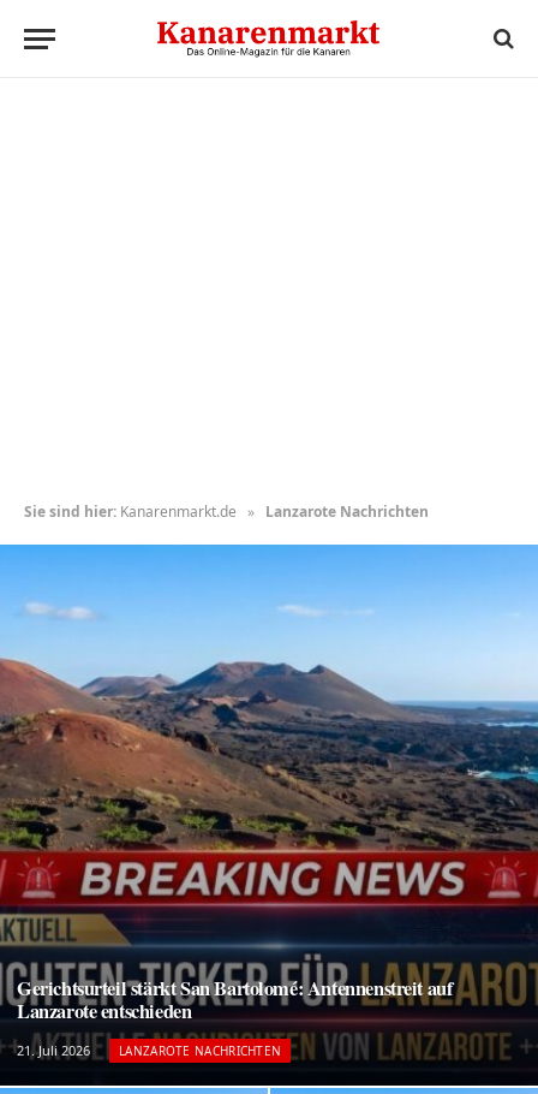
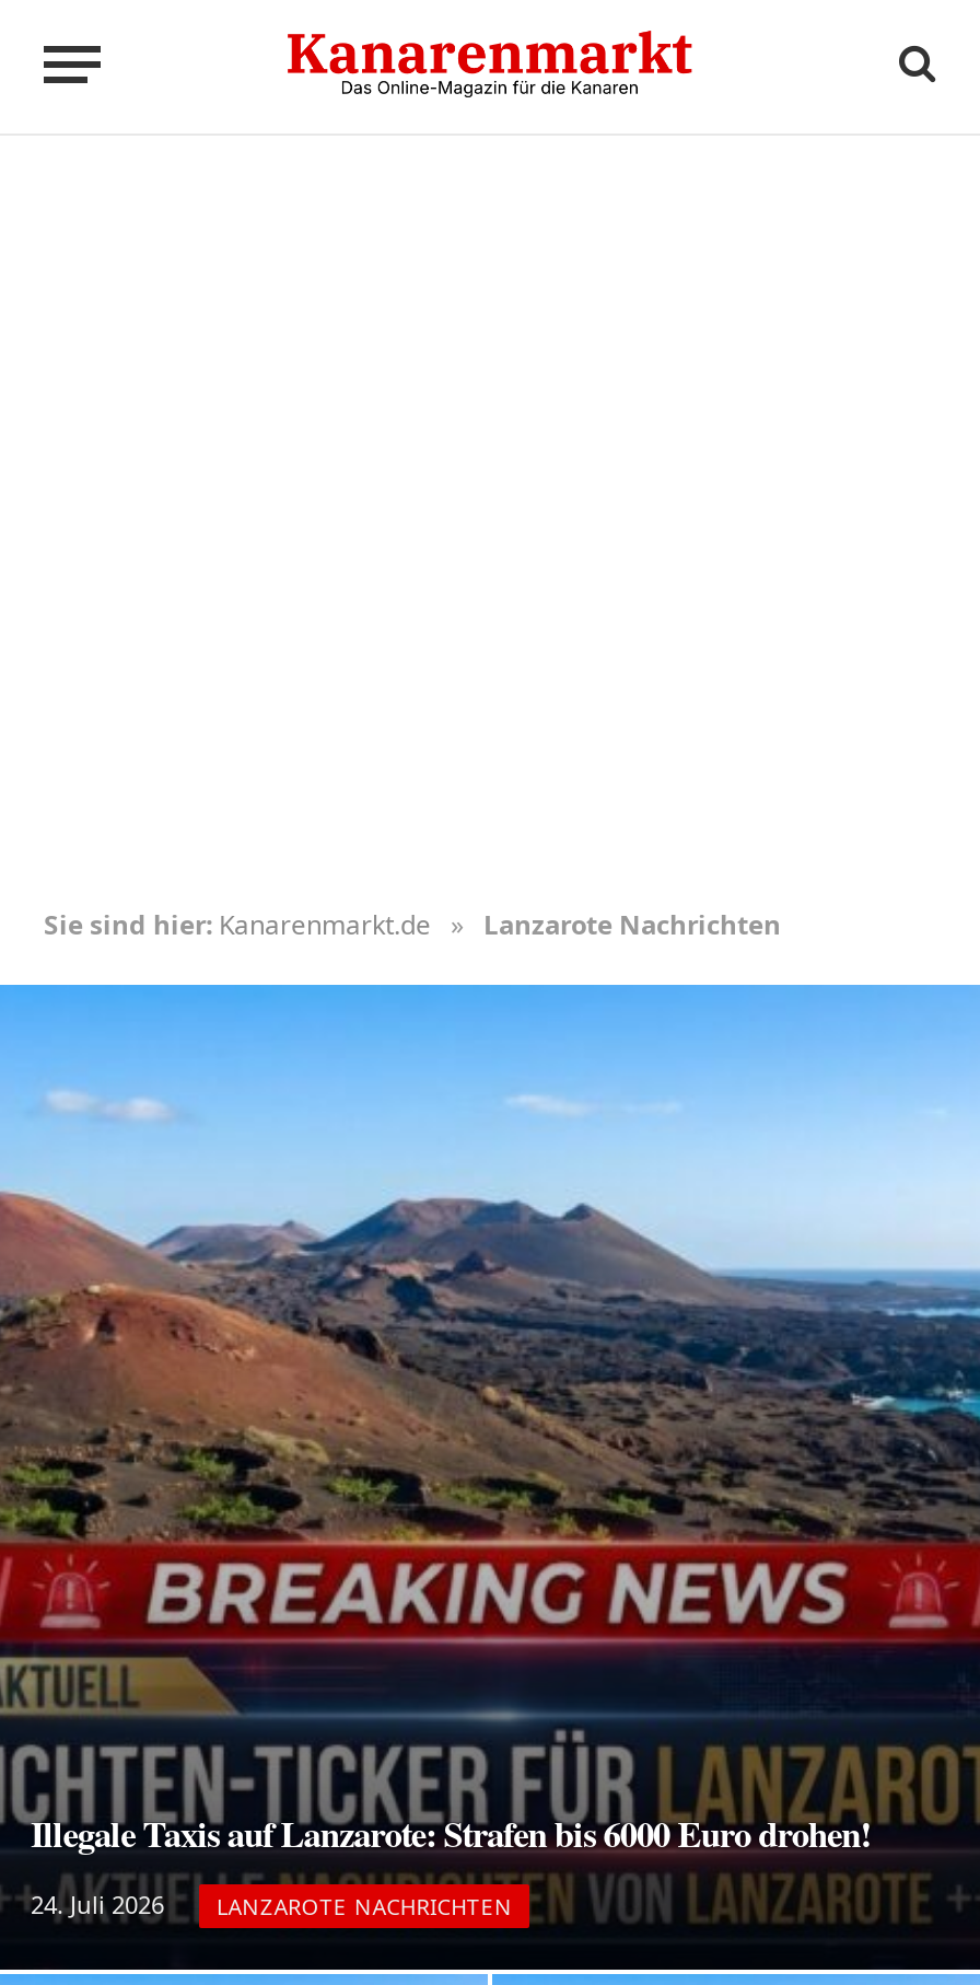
- Gerichtsurteil stärkt San Bartolomé: Antennenstreit auf
- Lanzarote entschieden
+ Illegale Taxis auf Lanzarote: Strafen bis 6000 Euro drohen!

- 21. Juli 2026 LANZAROTE NACHRICHTEN
+ 24. Juli 2026 LANZAROTE NACHRICHTEN
